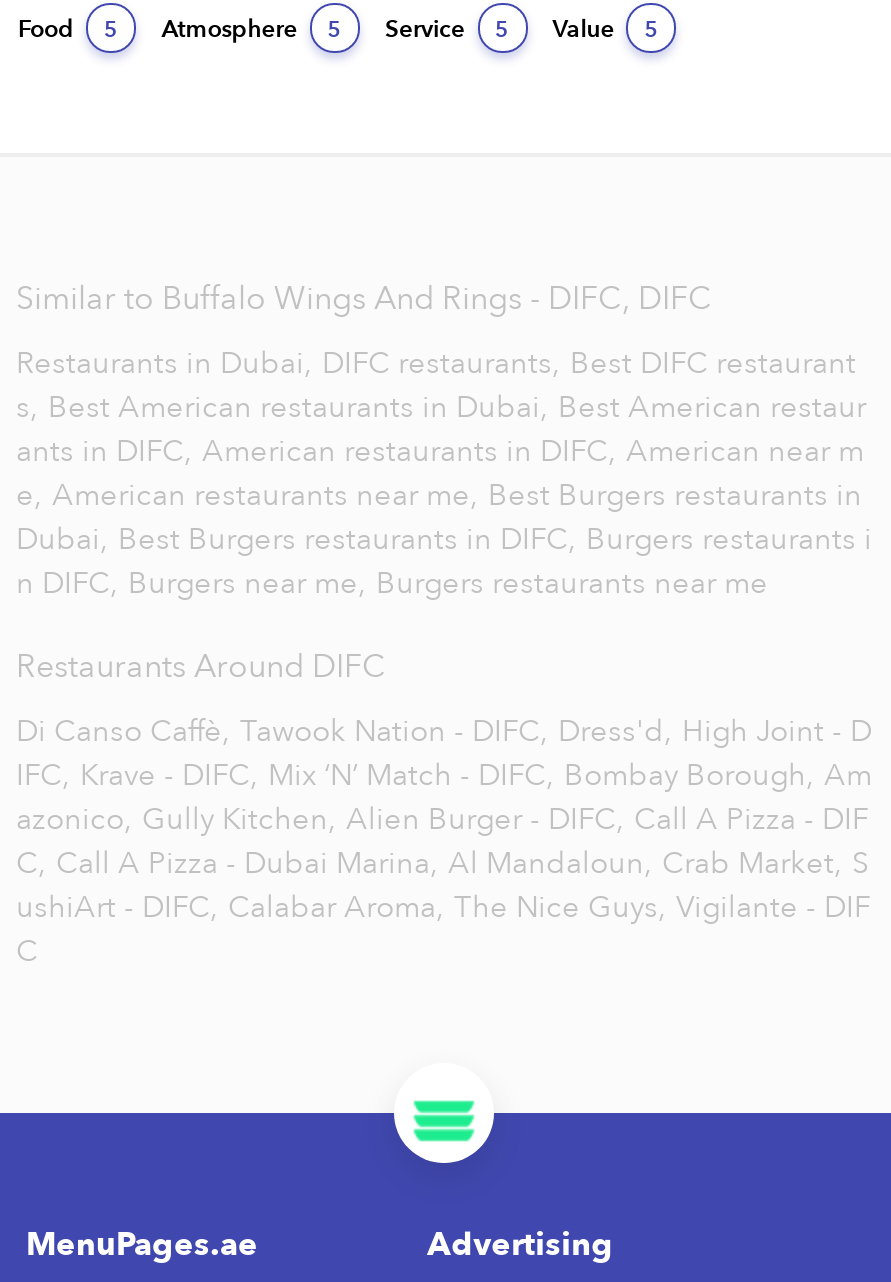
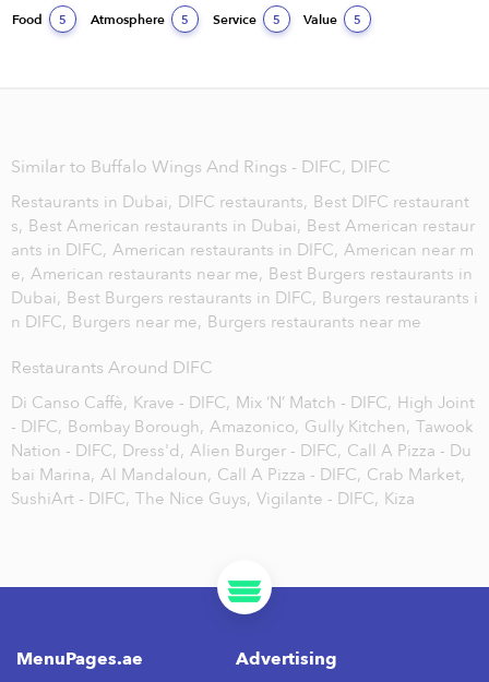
- Di Canso Caffè, Tawook Nation - DIFC, Dress'd, High Joint - D
- IFC, Krave - DIFC, Mix ‘N’ Match - DIFC, Bombay Borough, Am
- azonico, Gully Kitchen, Alien Burger - DIFC, Call A Pizza - DIF
- C, Call A Pizza - Dubai Marina, Al Mandaloun, Crab Market, S
- ushiArt - DIFC, Calabar Aroma, The Nice Guys, Vigilante - DIF
- C
+ Di Canso Caffè, Krave - DIFC, Mix ‘N’ Match - DIFC, High Joint
+ - DIFC, Bombay Borough, Amazonico, Gully Kitchen, Tawook
+ Nation - DIFC, Dress'd, Alien Burger - DIFC, Call A Pizza - Du
+ bai Marina, Al Mandaloun, Call A Pizza - DIFC, Crab Market,
+ SushiArt - DIFC, The Nice Guys, Vigilante - DIFC, Kiza
